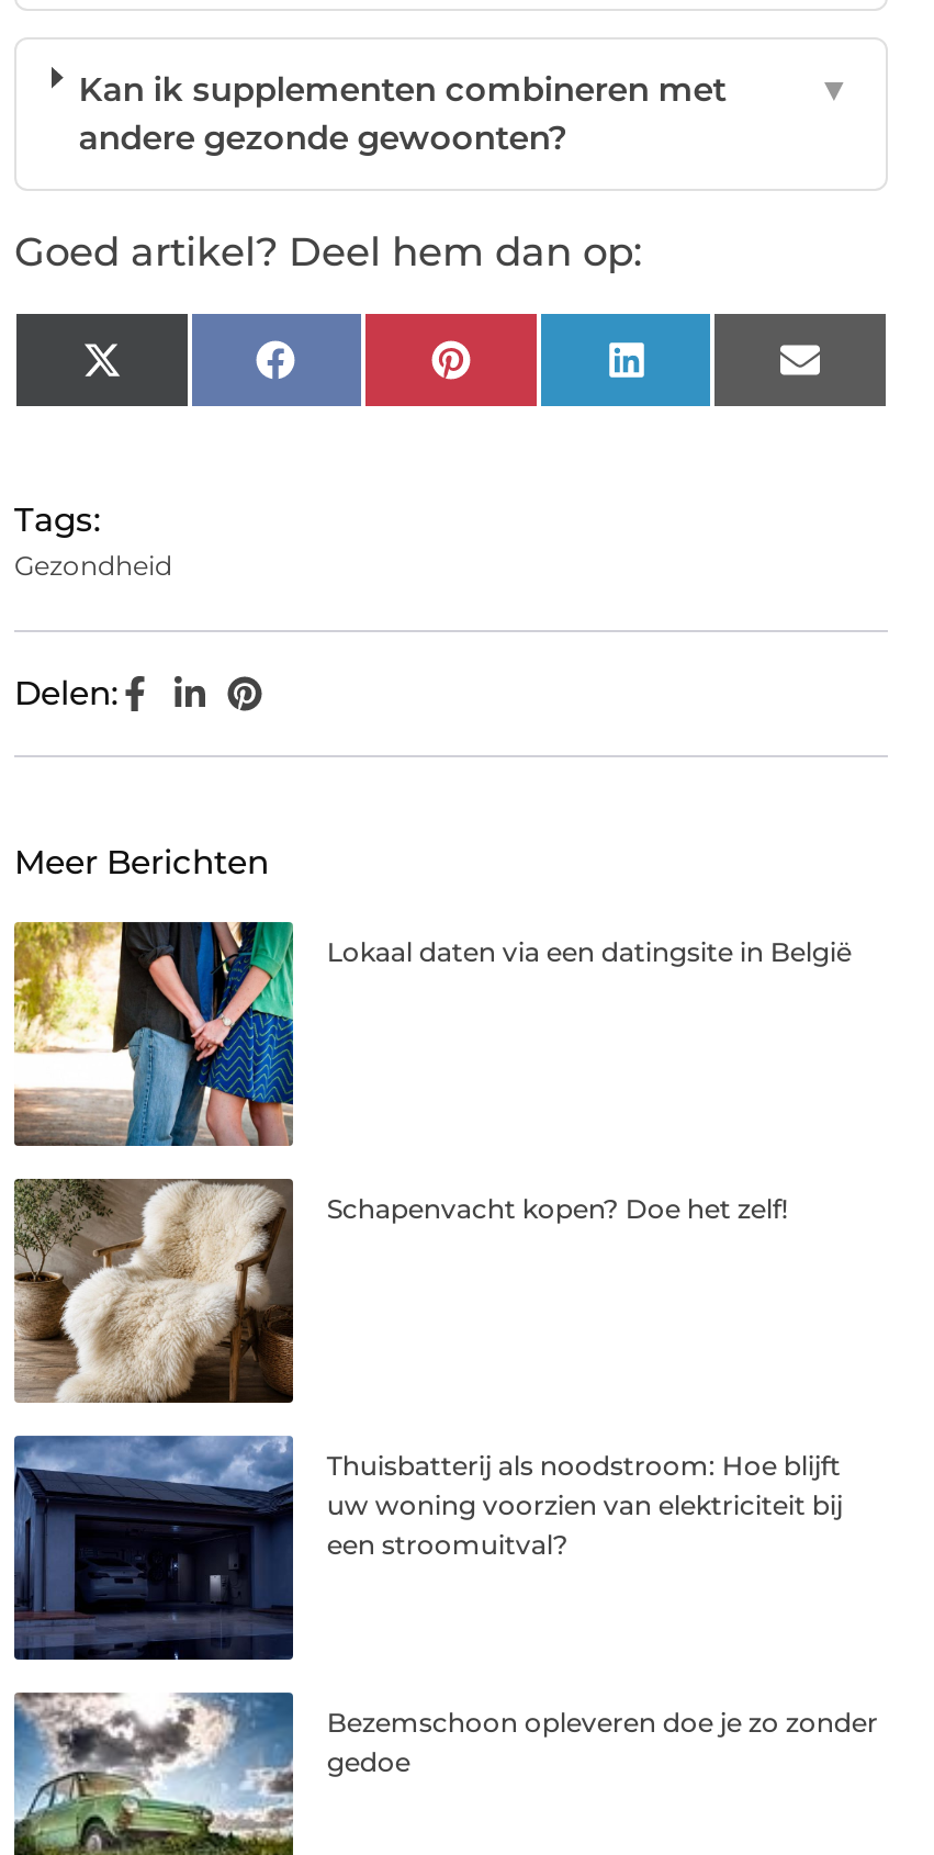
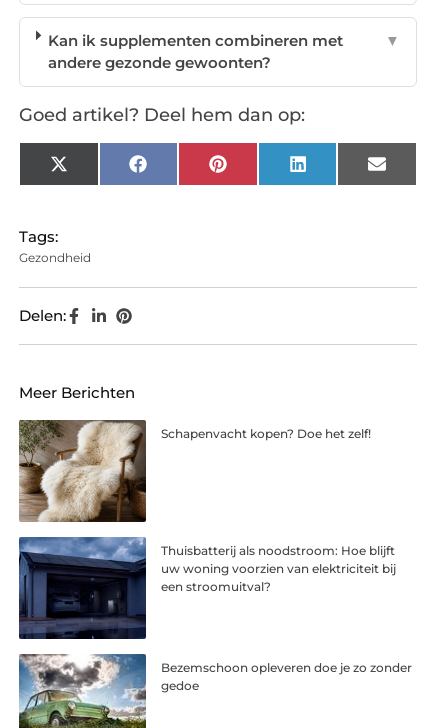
- [image]
- Lokaal daten via een datingsite in België
